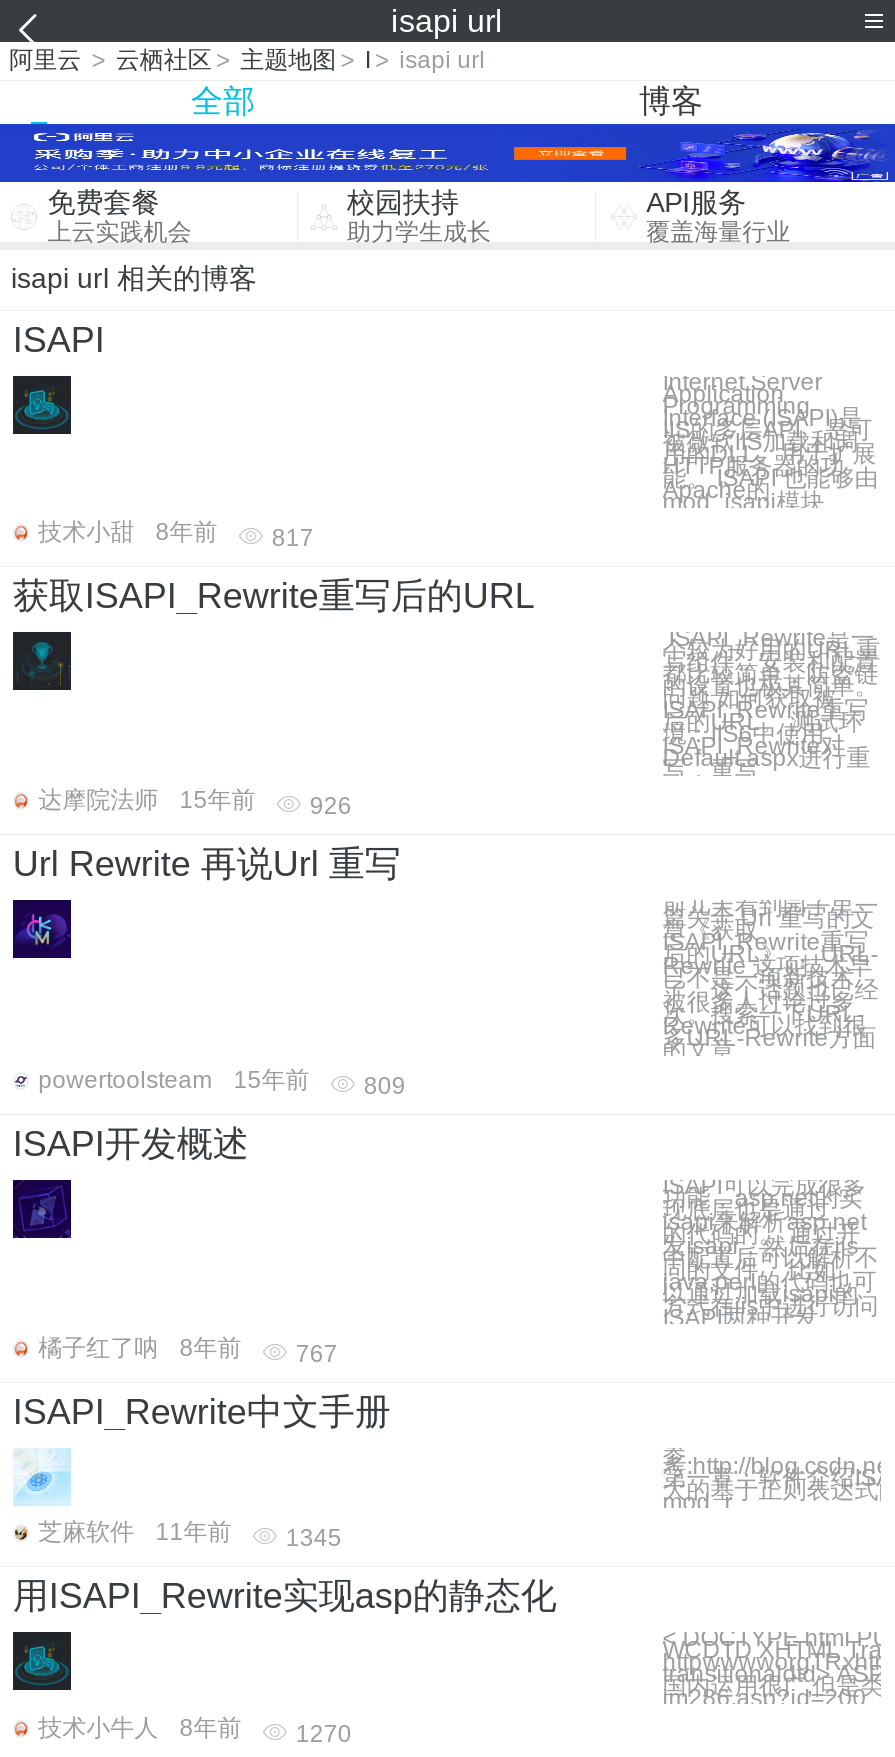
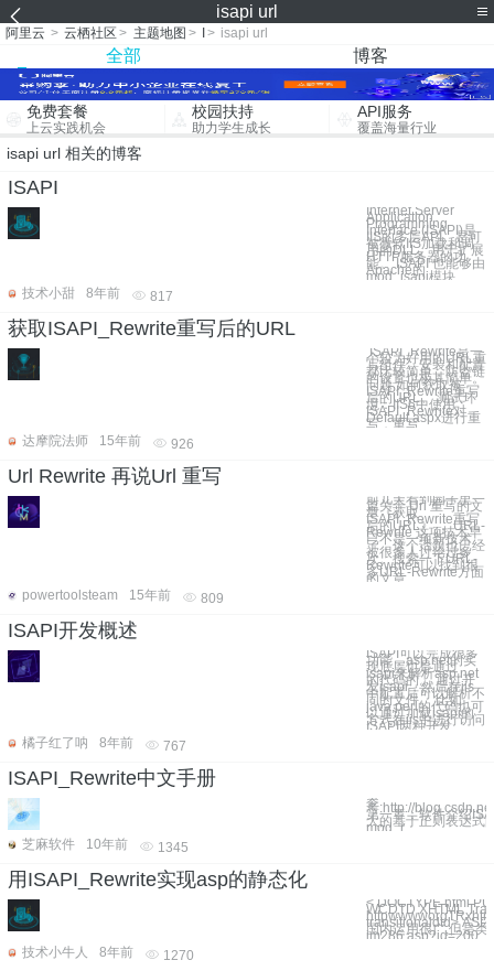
- 芝麻软件 11年前 1345
+ 芝麻软件 10年前 1345
